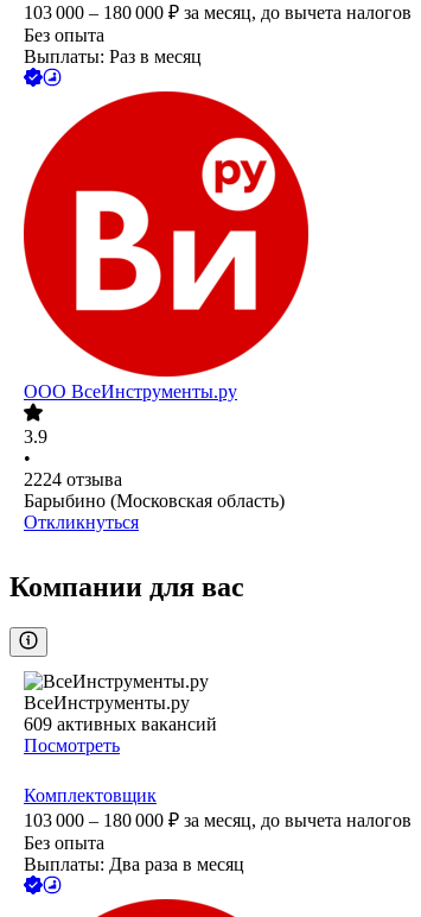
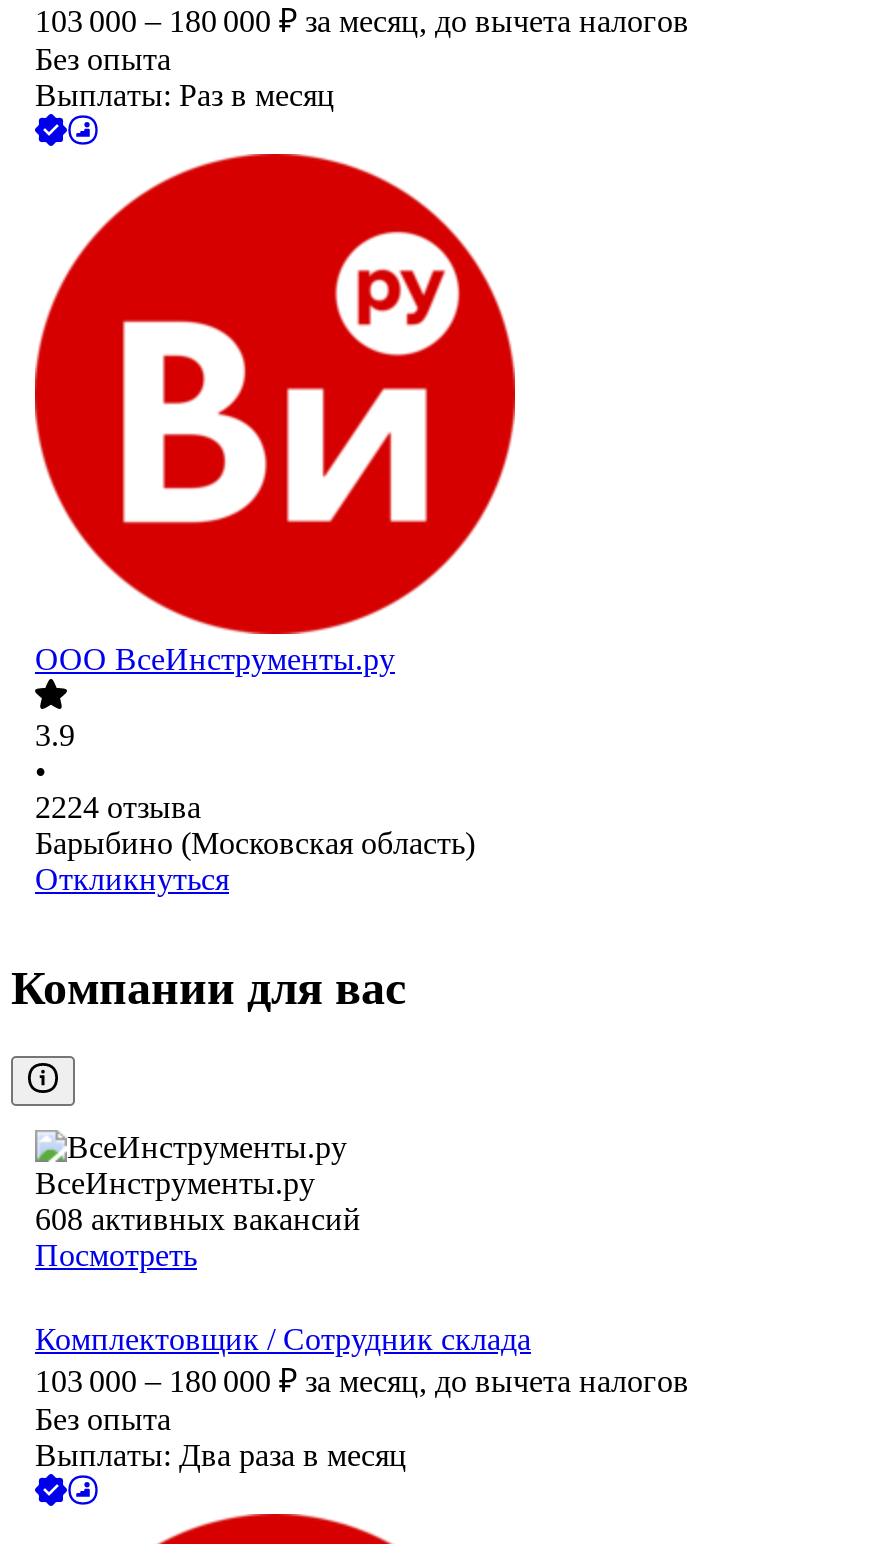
- 609 активных вакансий
+ 608 активных вакансий

- Комплектовщик
+ Комплектовщик / Сотрудник склада
